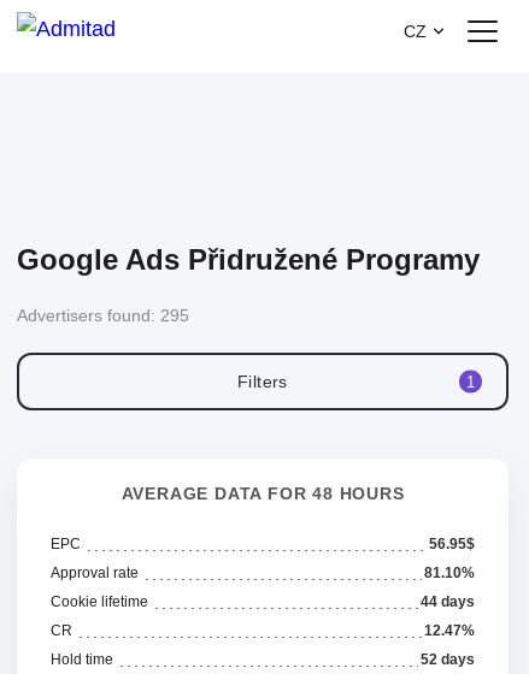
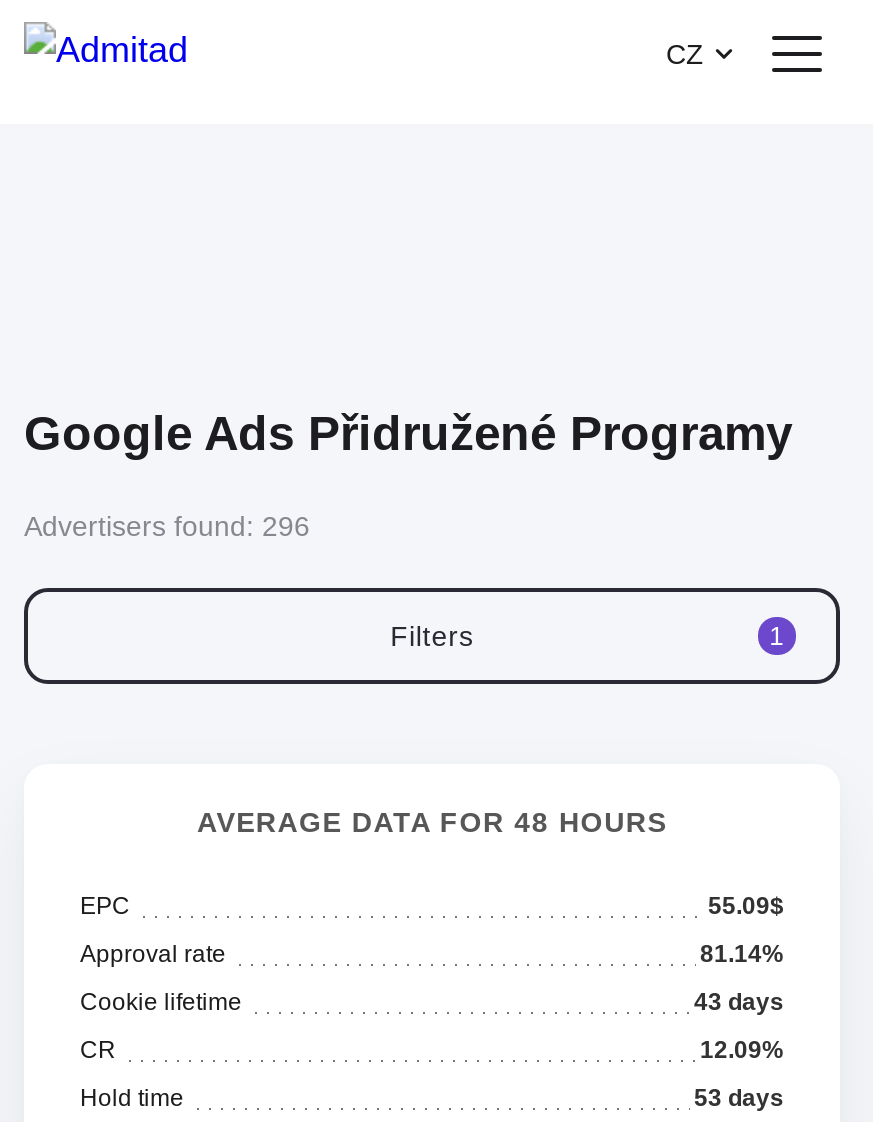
- Advertisers found: 295
+ Advertisers found: 296

- 56.95$
+ 55.09$

- 81.10%
+ 81.14%

- 44 days
+ 43 days

- 12.47%
+ 12.09%

- 52 days
+ 53 days
